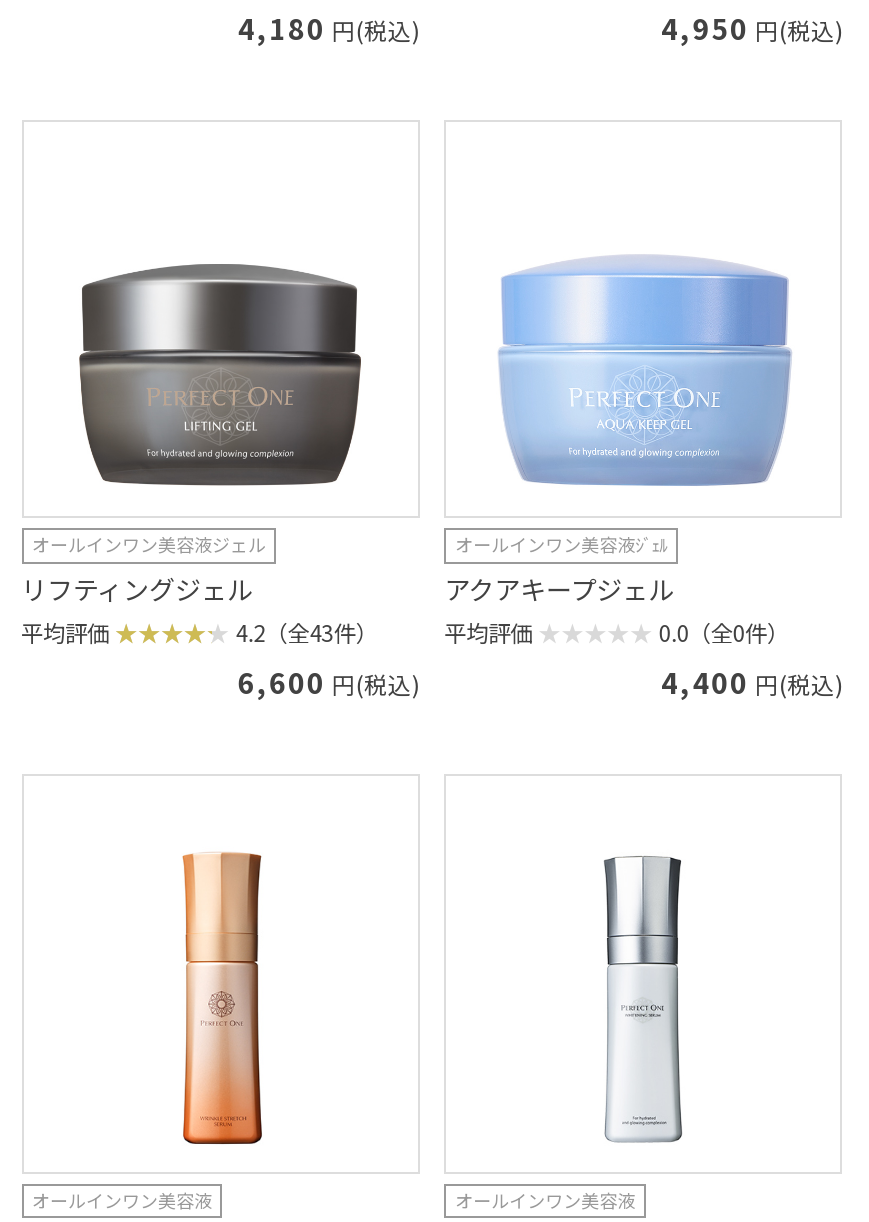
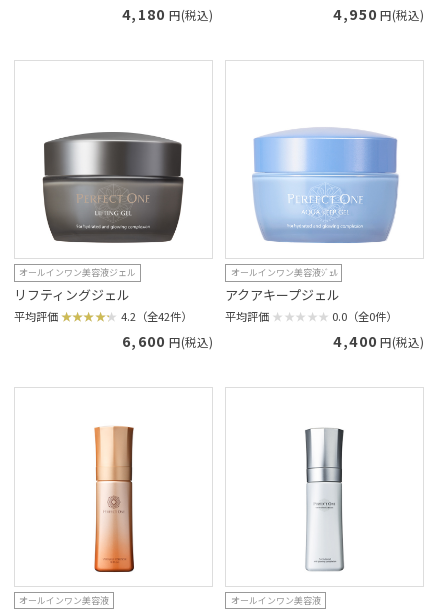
- 4.2（全43件）
+ 4.2（全42件）
